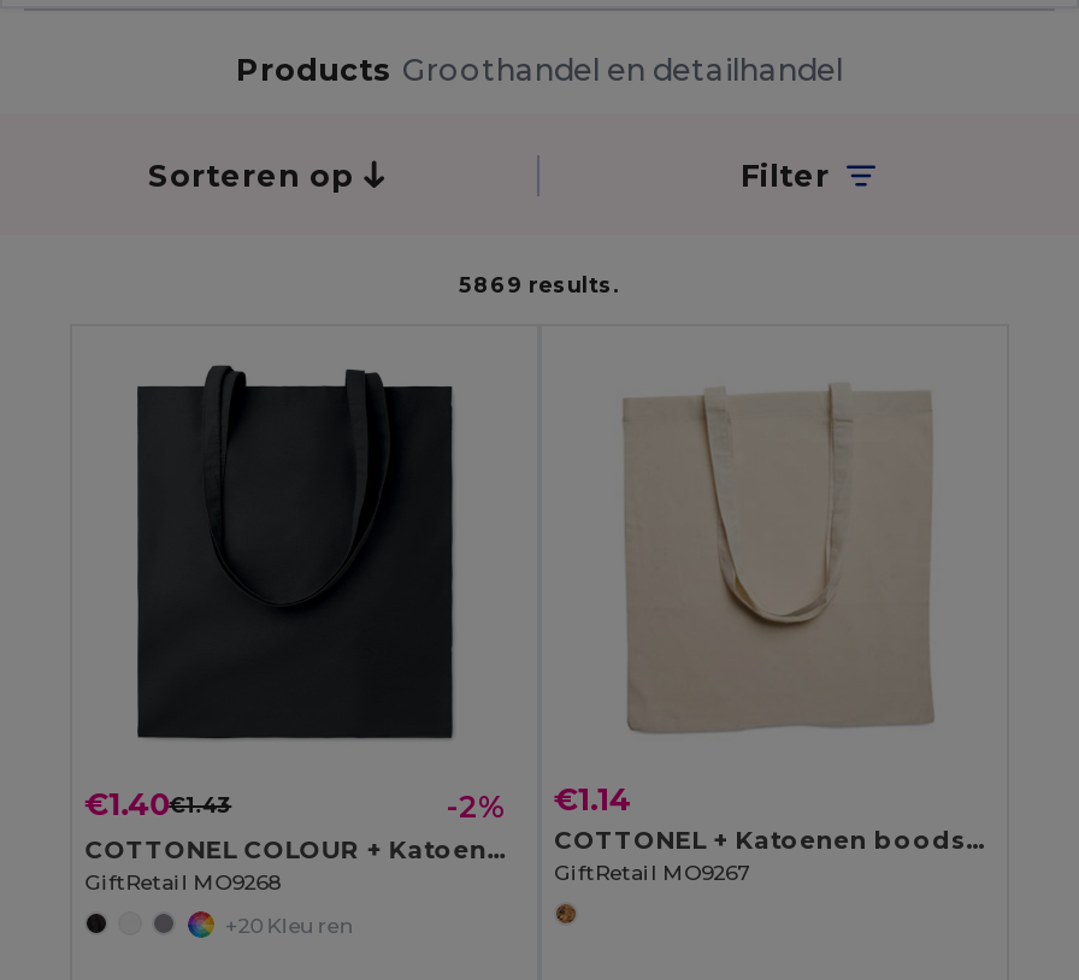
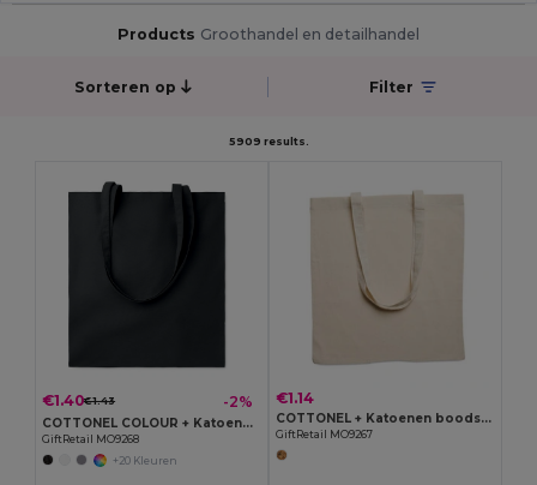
- 5869 results.
+ 5909 results.
